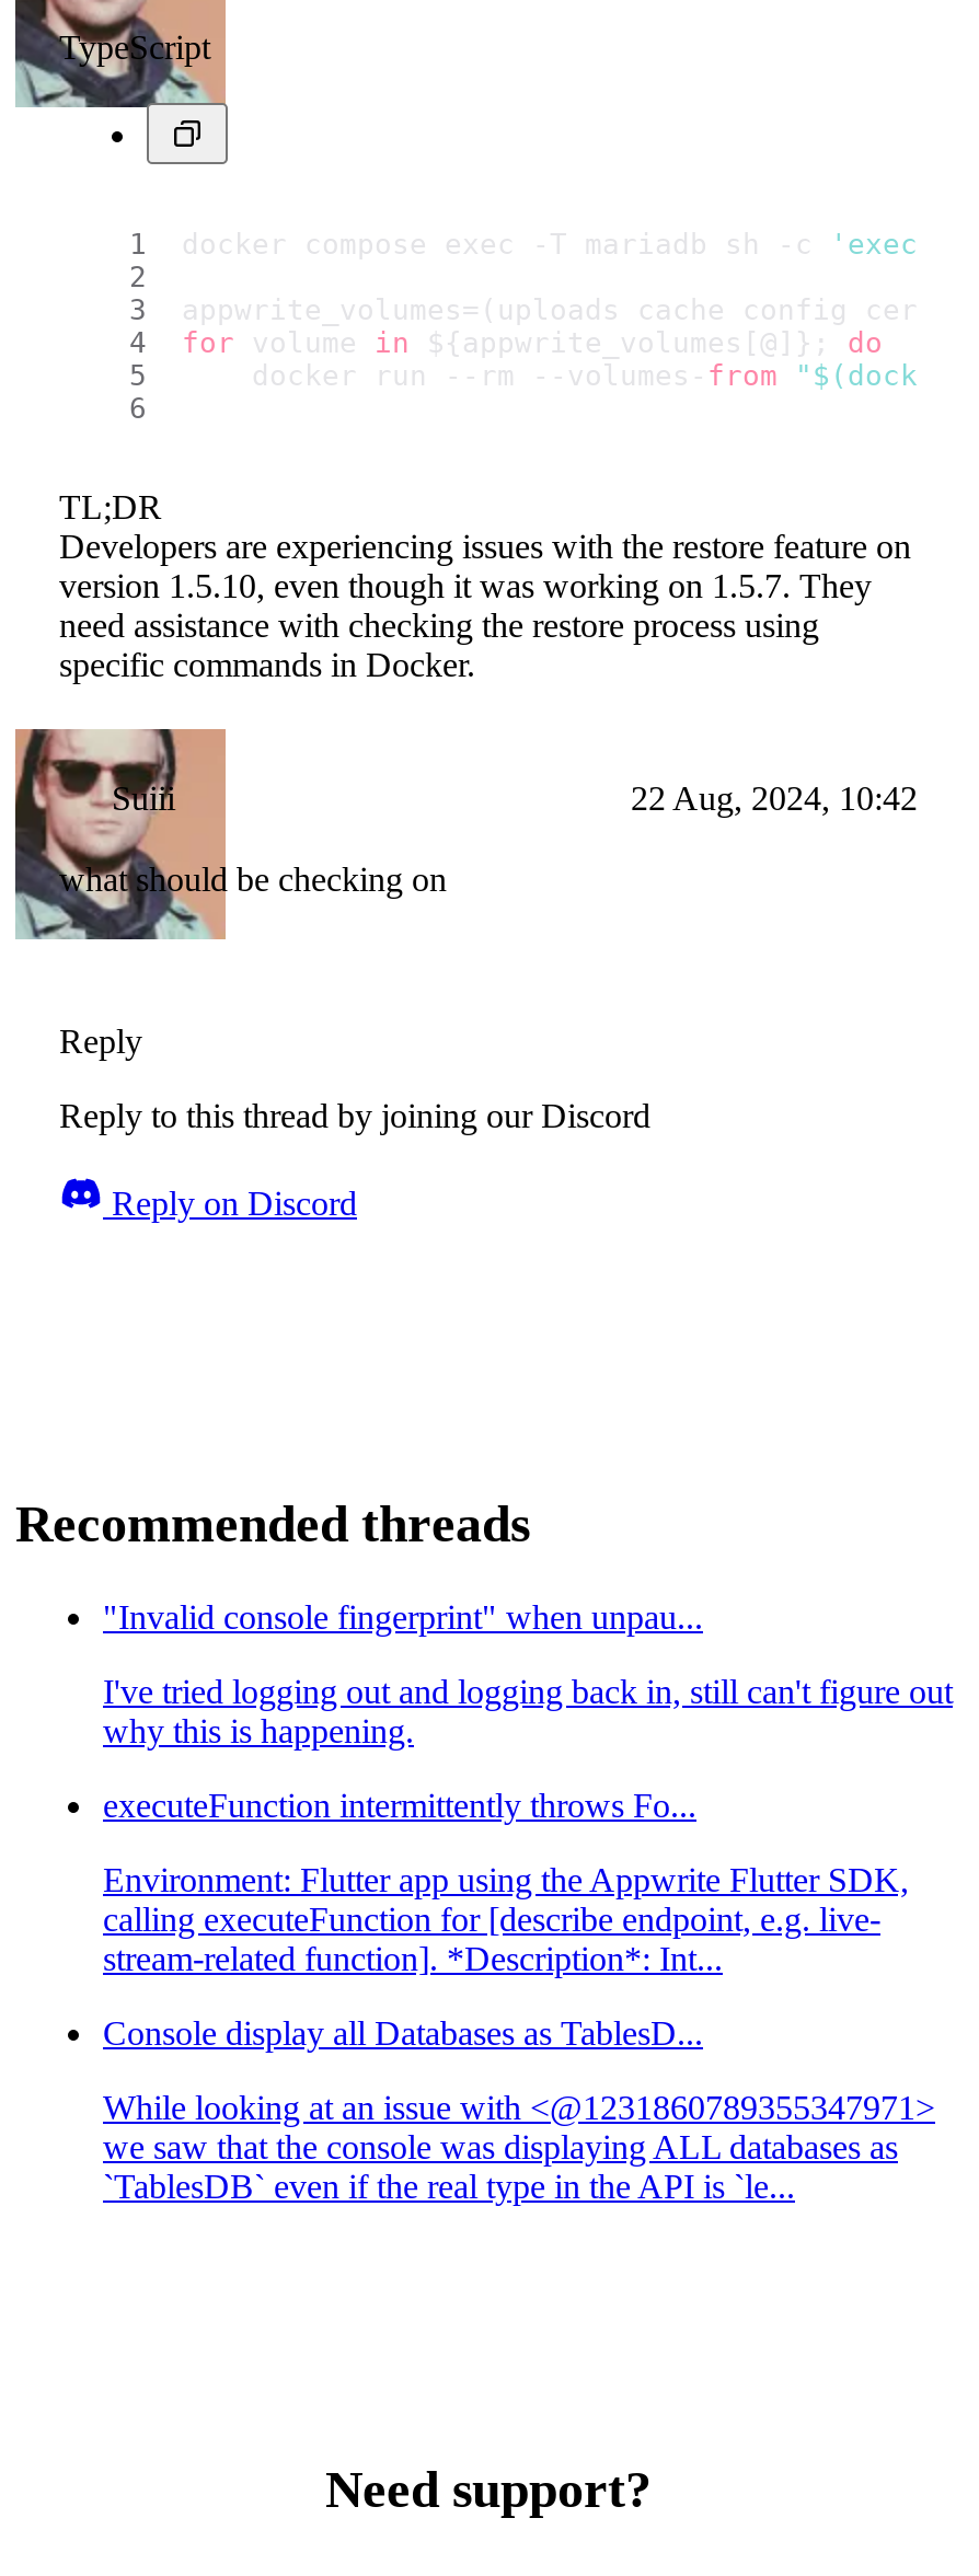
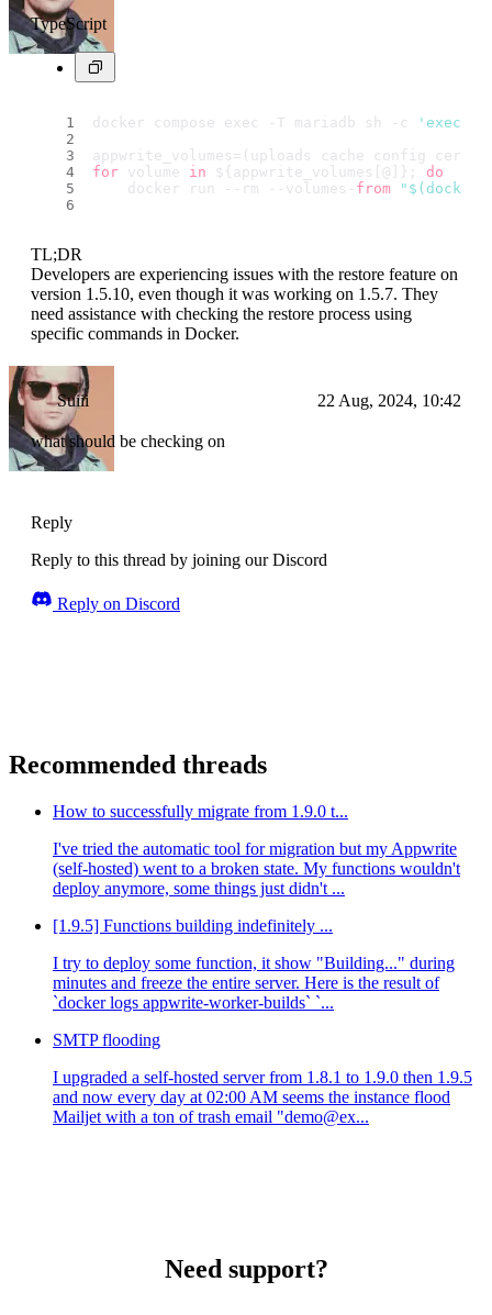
- "Invalid console fingerprint" when unpau...
+ How to successfully migrate from 1.9.0 t...

- I've tried logging out and logging back in, still can't figure out
- why this is happening.
+ I've tried the automatic tool for migration but my Appwrite
+ (self-hosted) went to a broken state. My functions wouldn't
+ deploy anymore, some things just didn't ...

- executeFunction intermittently throws Fo...
+ [1.9.5] Functions building indefinitely ...

- Environment: Flutter app using the Appwrite Flutter SDK,
- calling executeFunction for [describe endpoint, e.g. live-
- stream-related function]. *Description*: Int...
+ I try to deploy some function, it show "Building..." during
+ minutes and freeze the entire server. Here is the result of
+ `docker logs appwrite-worker-builds` `...

- Console display all Databases as TablesD...
+ SMTP flooding

- While looking at an issue with <@1231860789355347971>
- we saw that the console was displaying ALL databases as
- `TablesDB` even if the real type in the API is `le...
+ I upgraded a self-hosted server from 1.8.1 to 1.9.0 then 1.9.5
+ and now every day at 02:00 AM seems the instance flood
+ Mailjet with a ton of trash email "demo@ex...
